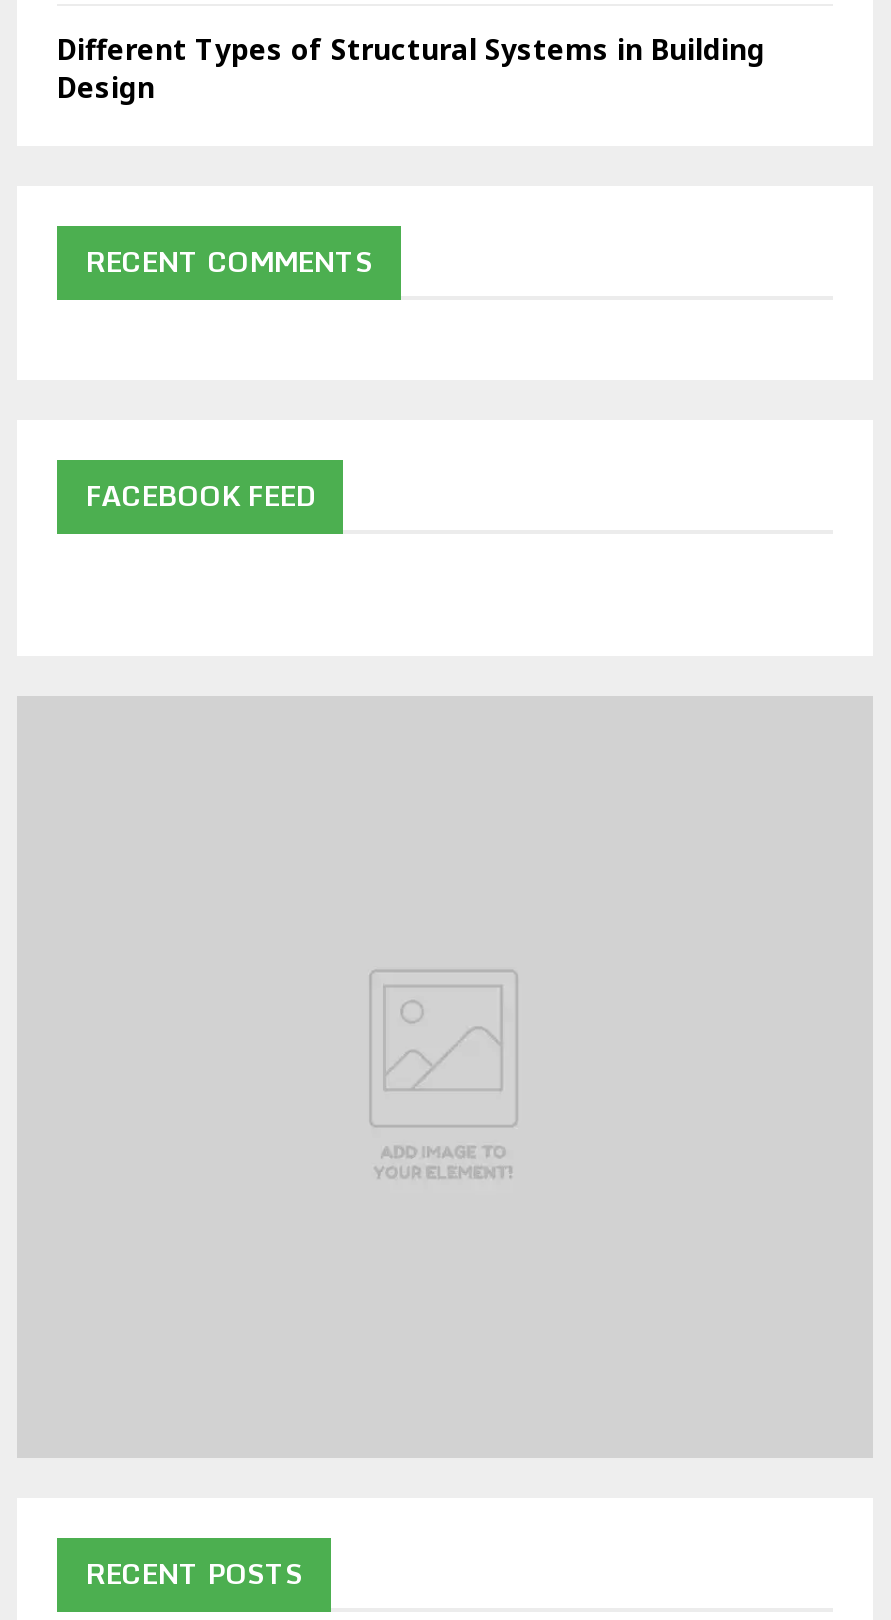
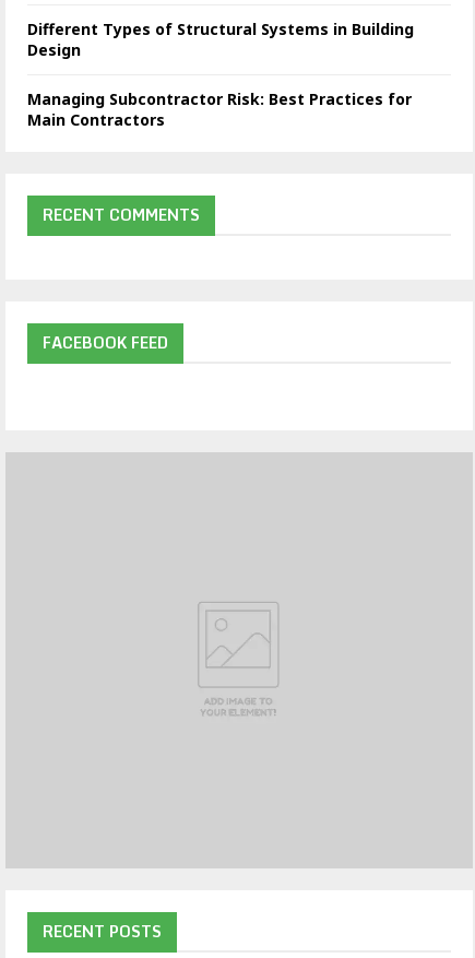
+ Managing Subcontractor Risk: Best Practices for
+ Main Contractors
